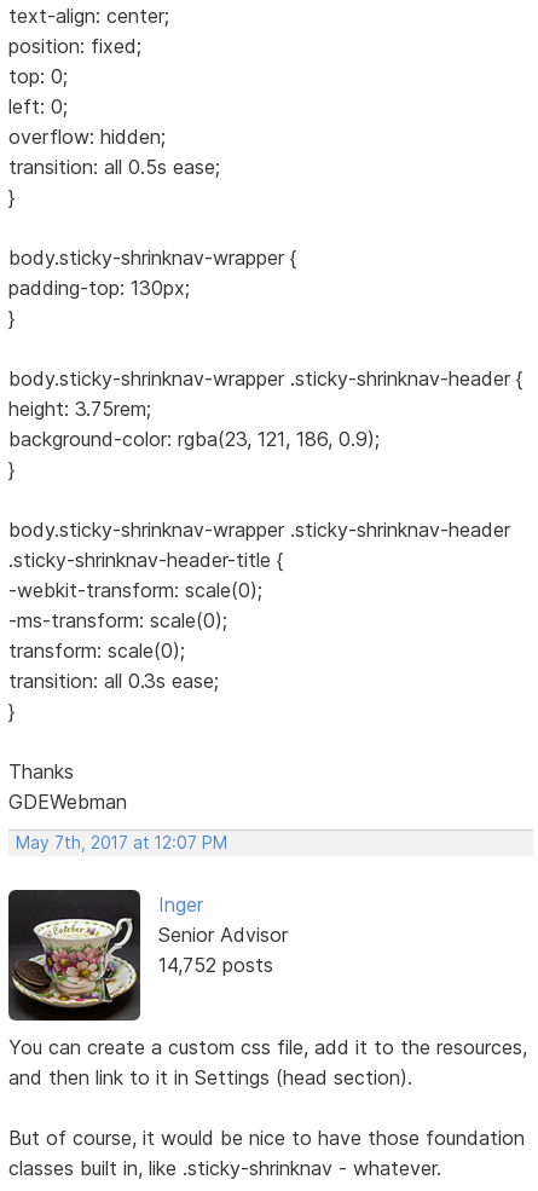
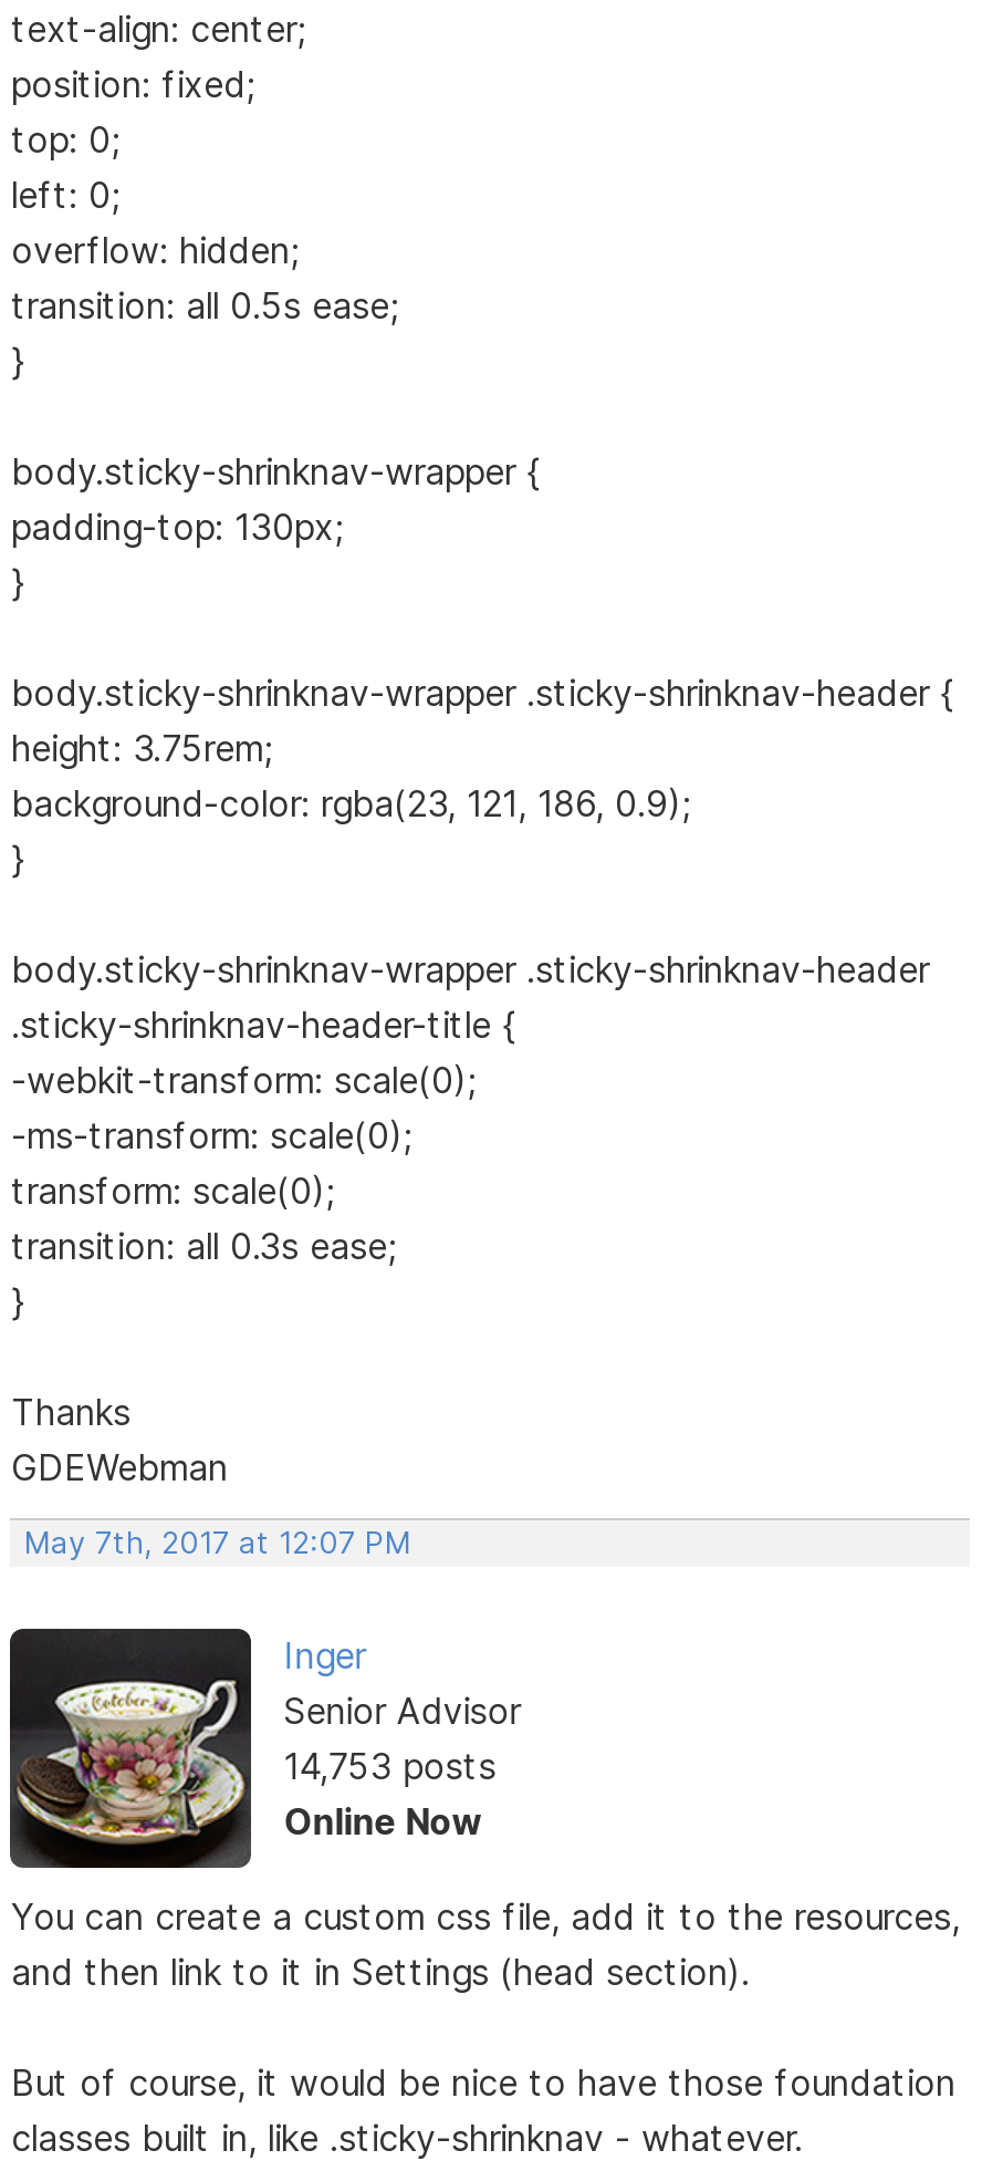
- 14,752 posts
+ 14,753 posts
+ Online Now
